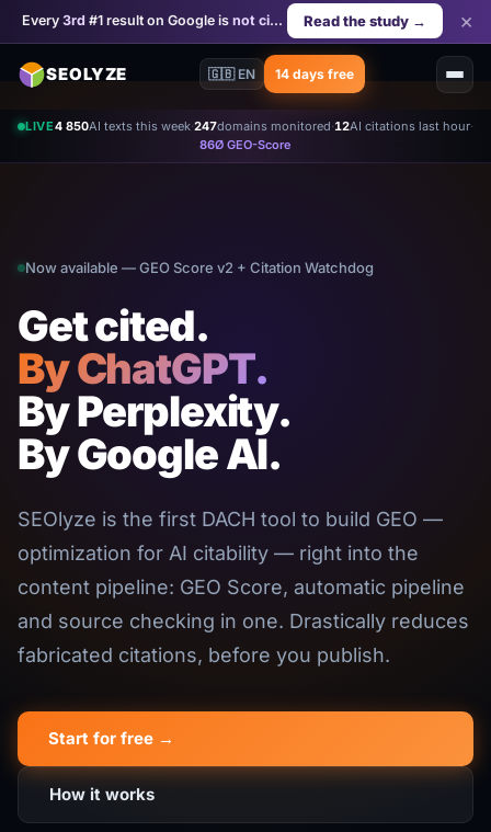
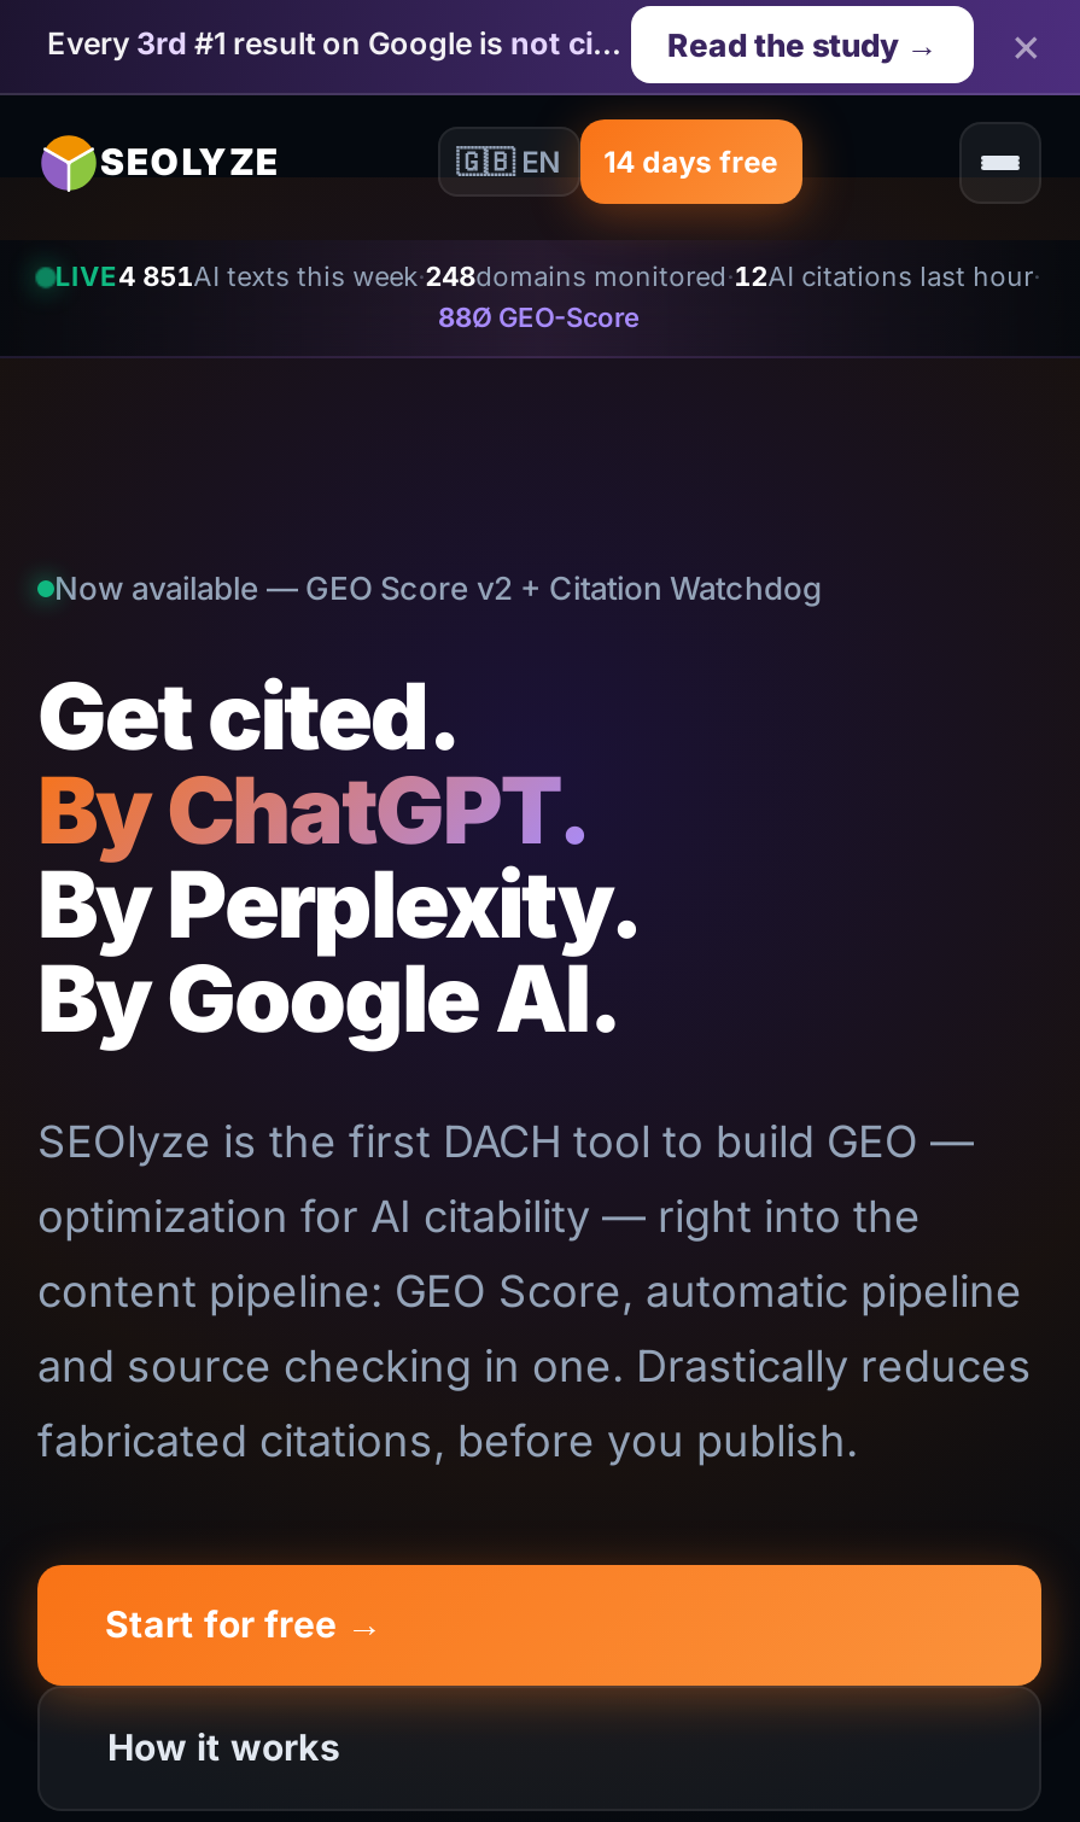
- LIVE4 850AI texts this week · 247domains monitored · 12AI citations last hour ·
+ LIVE4 851AI texts this week · 248domains monitored · 12AI citations last hour ·

- 86Ø GEO-Score
+ 88Ø GEO-Score
